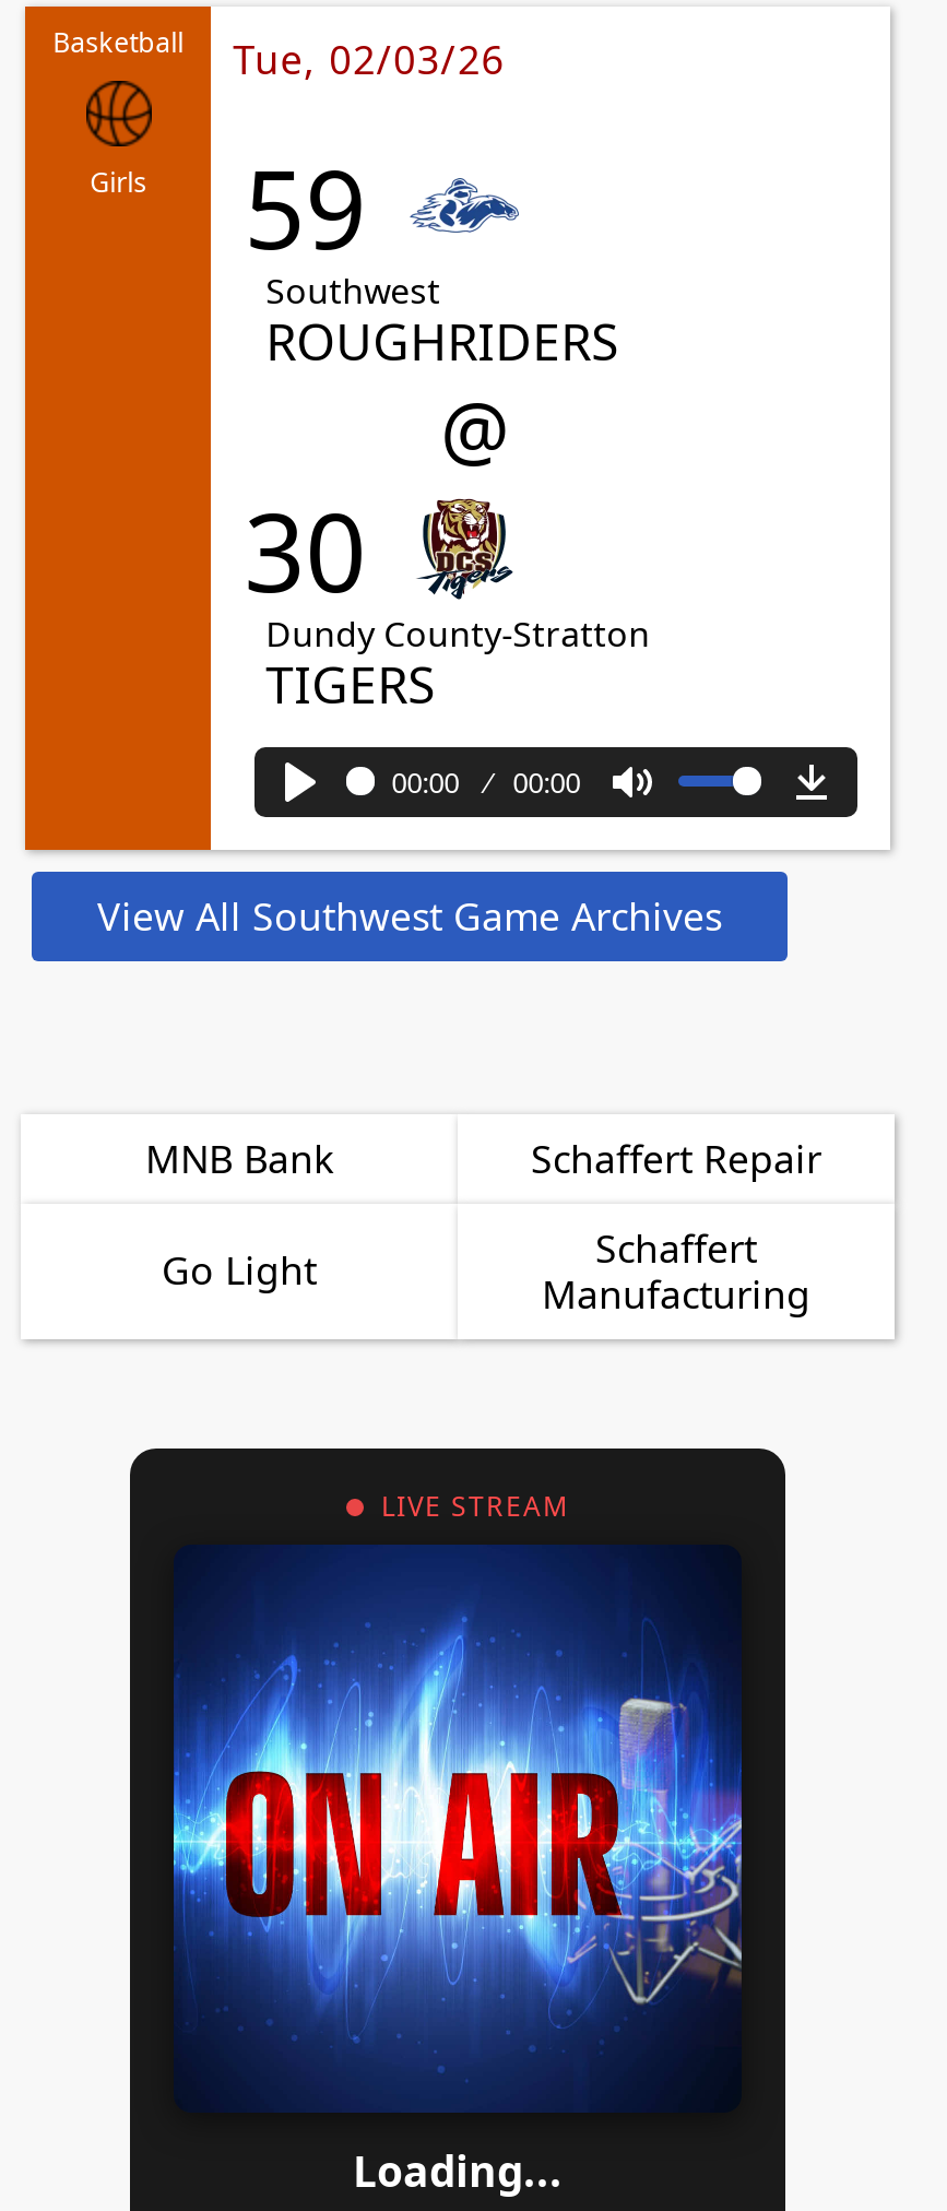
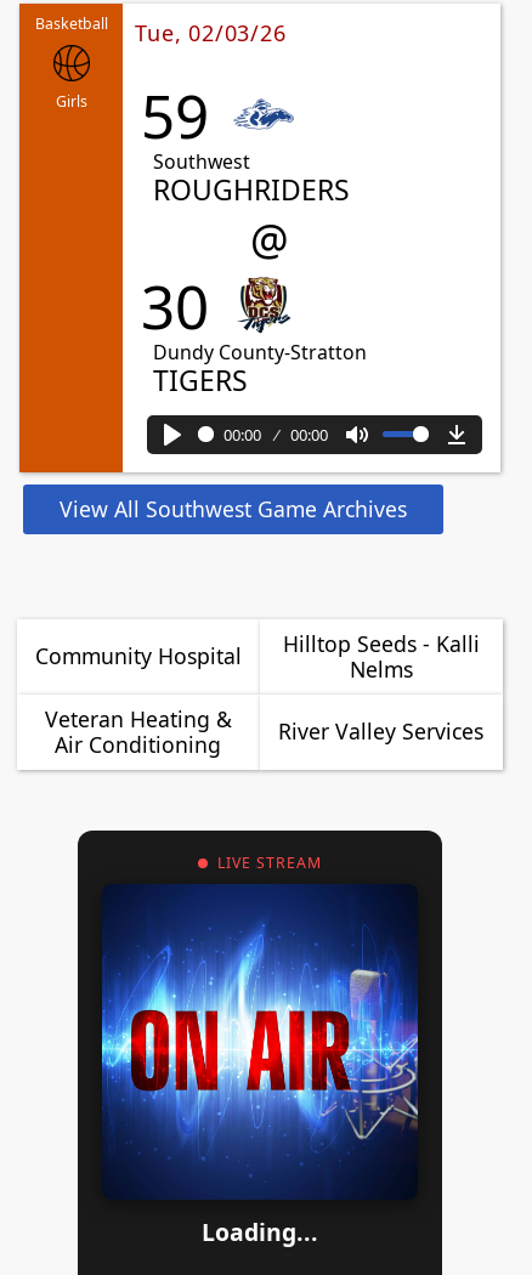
- MNB Bank
- Schaffert Repair
+ Community Hospital
+ Hilltop Seeds - Kalli
+ Nelms

- Go Light
- Schaffert
- Manufacturing
+ Veteran Heating &
+ Air Conditioning
+ River Valley Services
